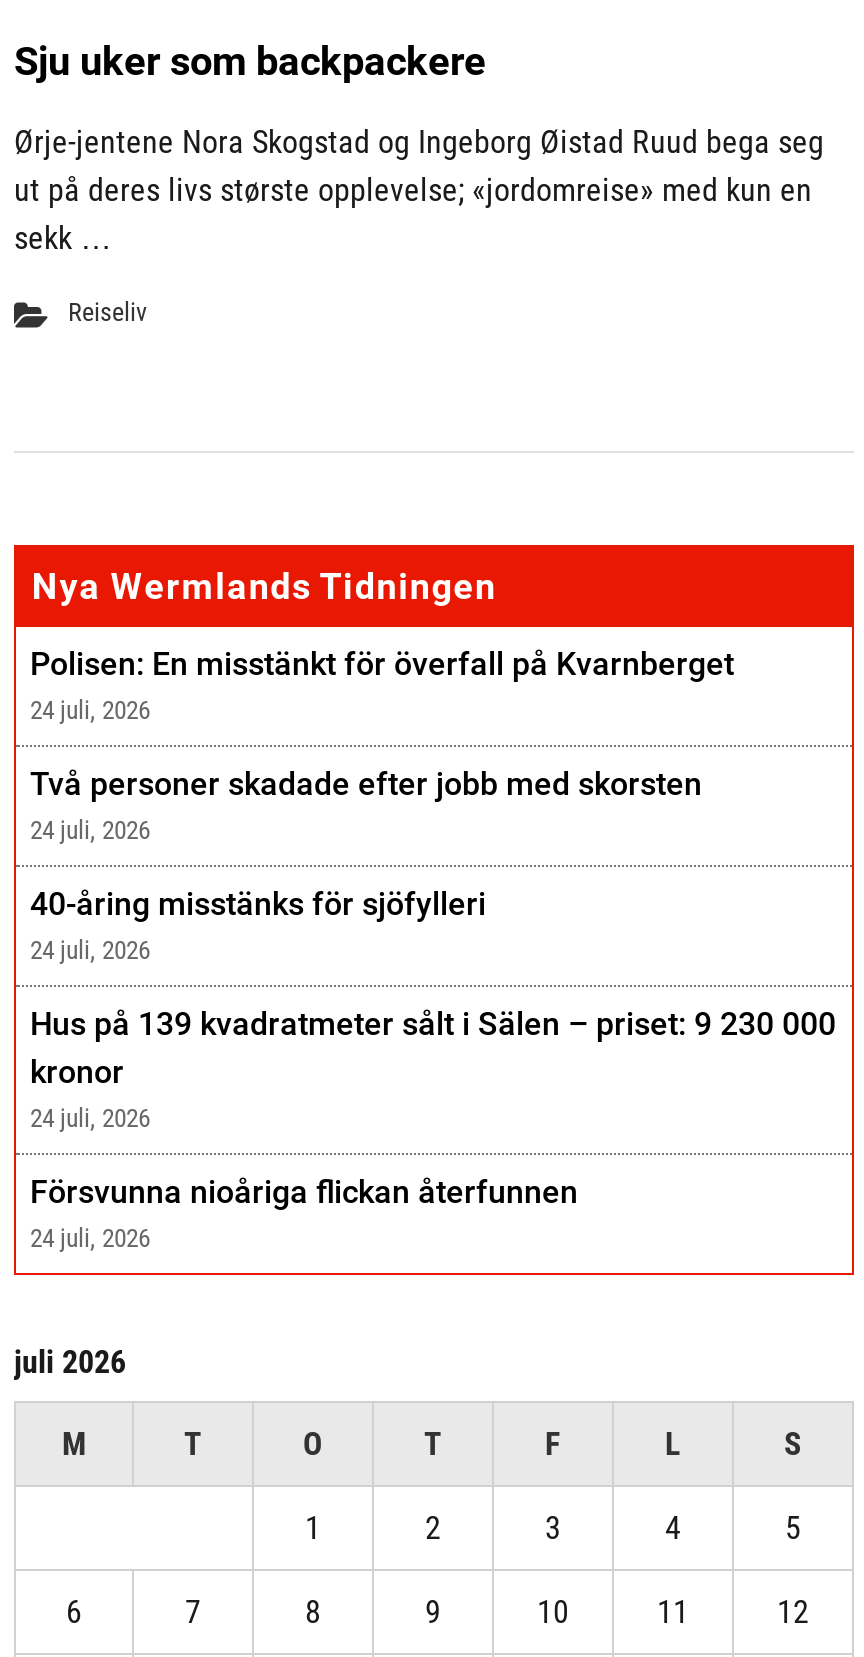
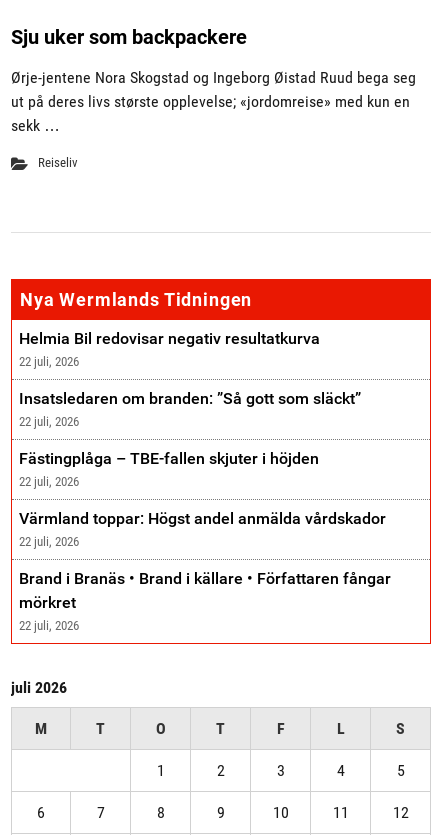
- Polisen: En misstänkt för överfall på Kvarnberget
- 24 juli, 2026
+ Helmia Bil redovisar negativ resultatkurva
+ 22 juli, 2026

- Två personer skadade efter jobb med skorsten
- 24 juli, 2026
+ Insatsledaren om branden: ”Så gott som släckt”
+ 22 juli, 2026

- 40-åring misstänks för sjöfylleri
- 24 juli, 2026
+ Fästingplåga – TBE-fallen skjuter i höjden
+ 22 juli, 2026

- Hus på 139 kvadratmeter sålt i Sälen – priset: 9 230 000
- kronor
- 24 juli, 2026
+ Värmland toppar: Högst andel anmälda vårdskador
+ 22 juli, 2026

- Försvunna nioåriga flickan återfunnen
- 24 juli, 2026
+ Brand i Branäs • Brand i källare • Författaren fångar
+ mörkret
+ 22 juli, 2026
